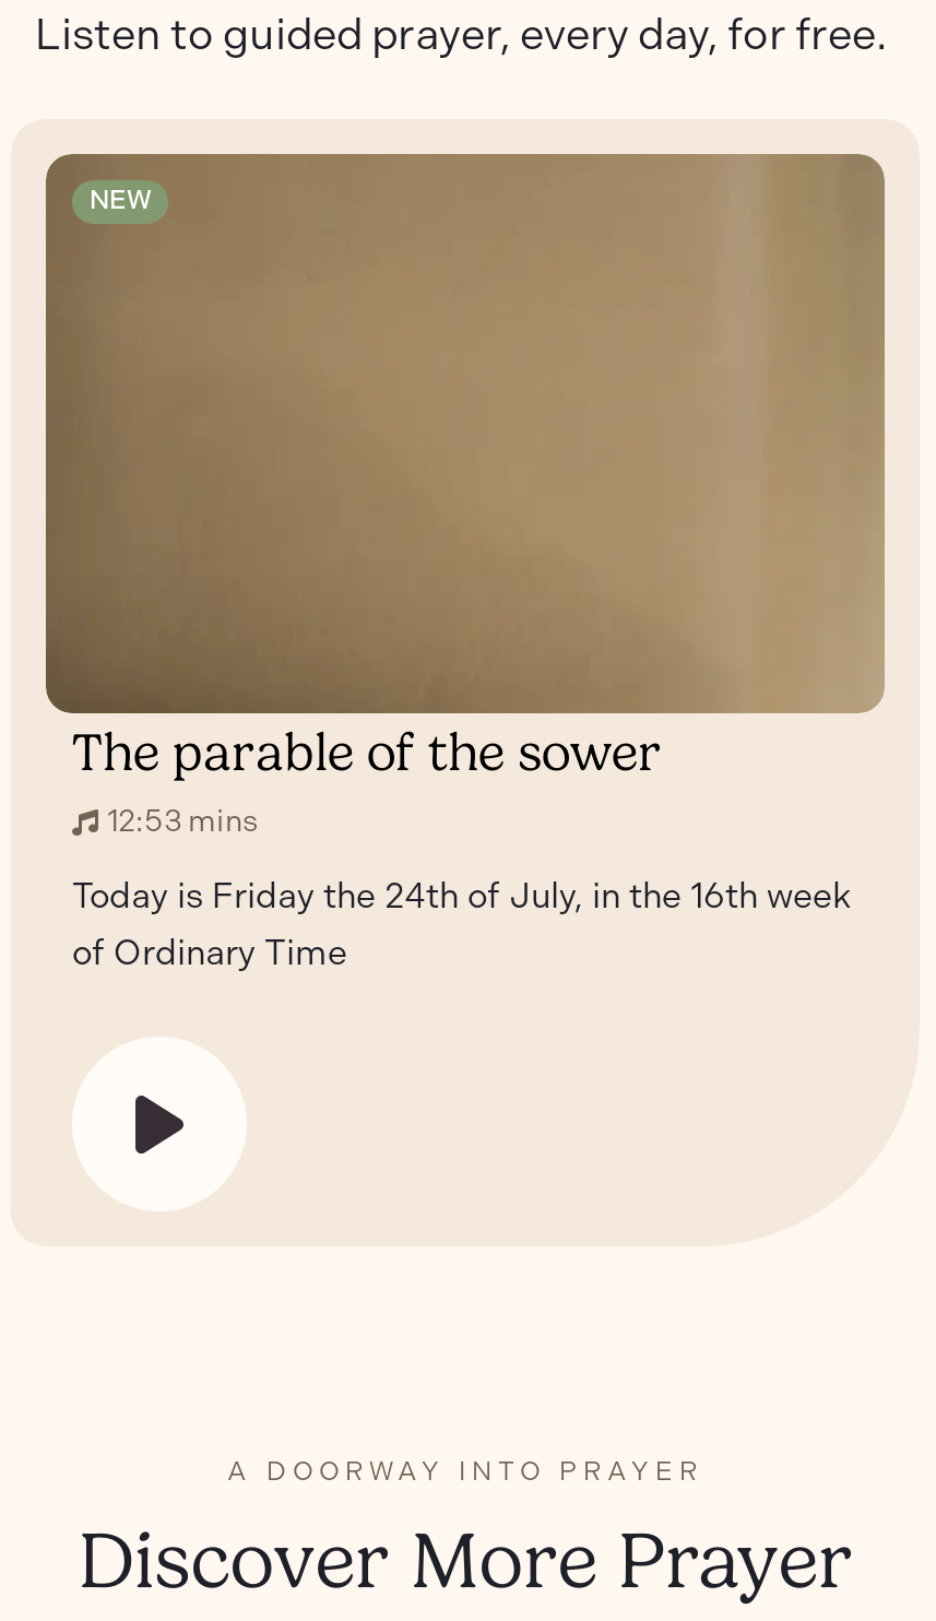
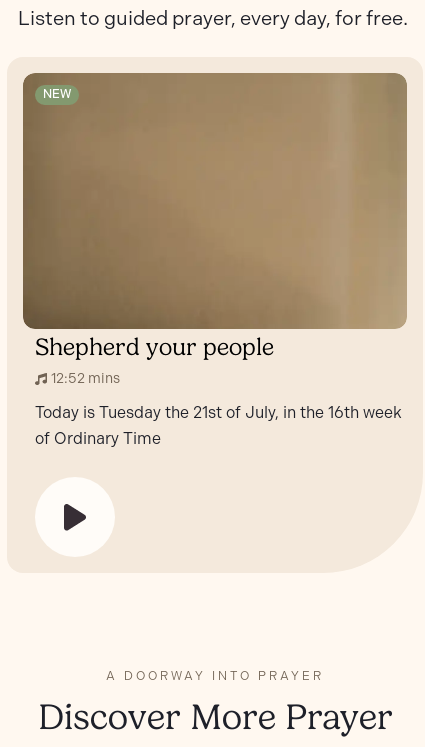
- The parable of the sower
- 12:53 mins
+ Shepherd your people
+ 12:52 mins

- Today is Friday the 24th of July, in the 16th week
+ Today is Tuesday the 21st of July, in the 16th week
